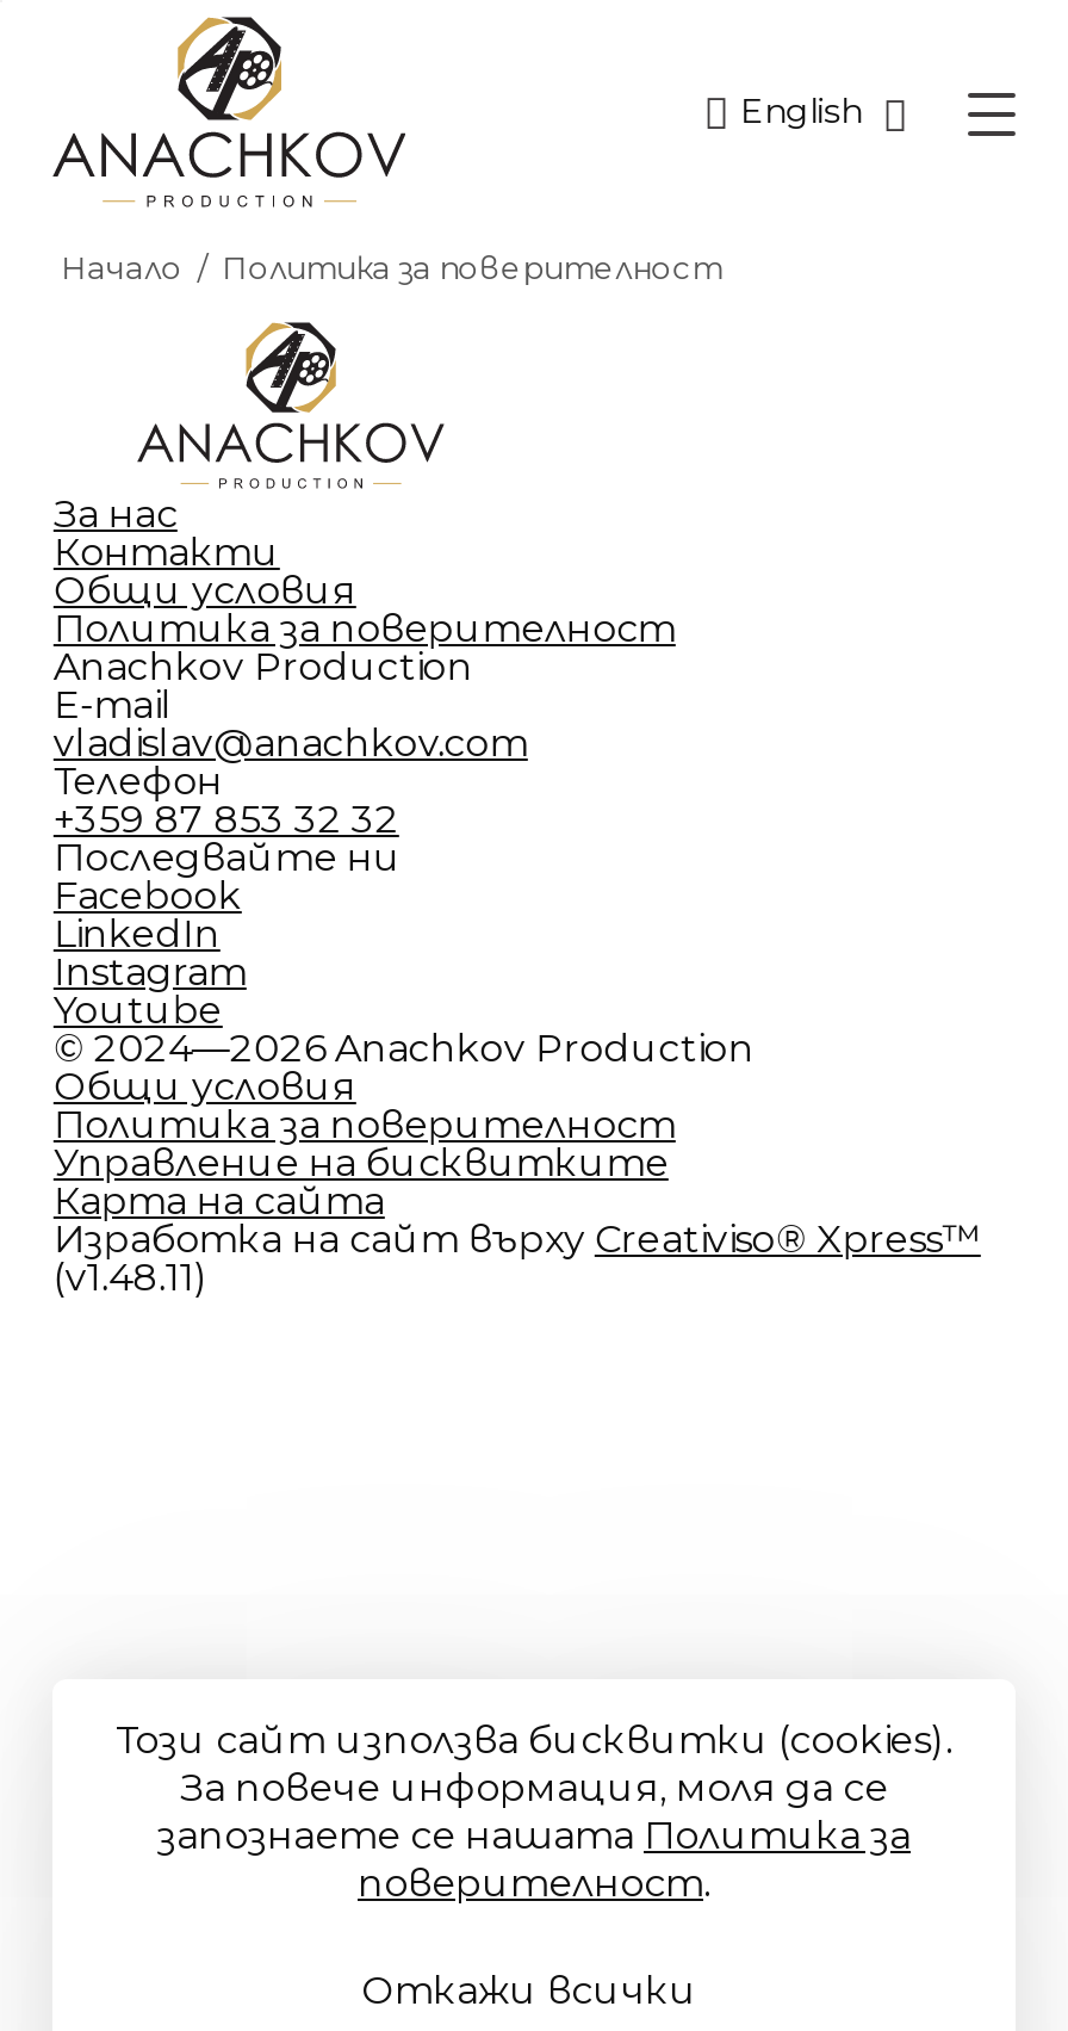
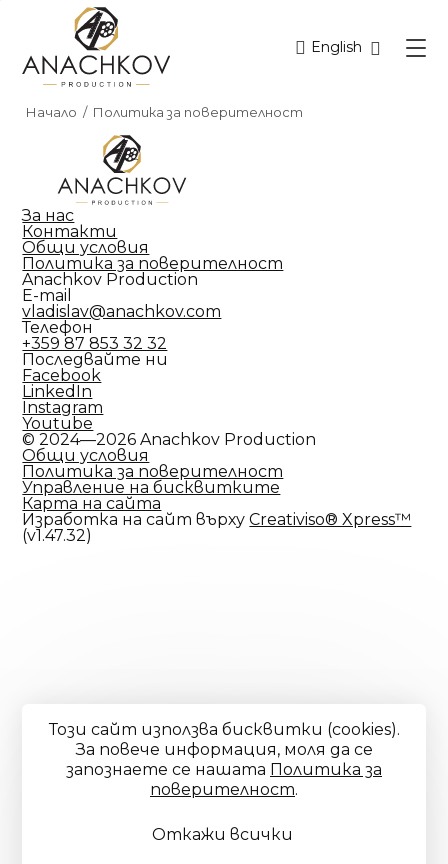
- (v1.48.11)
+ (v1.47.32)
